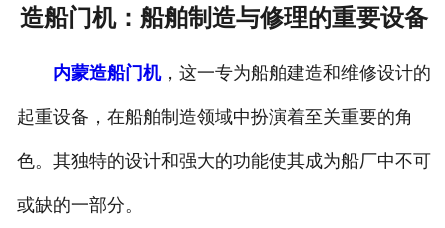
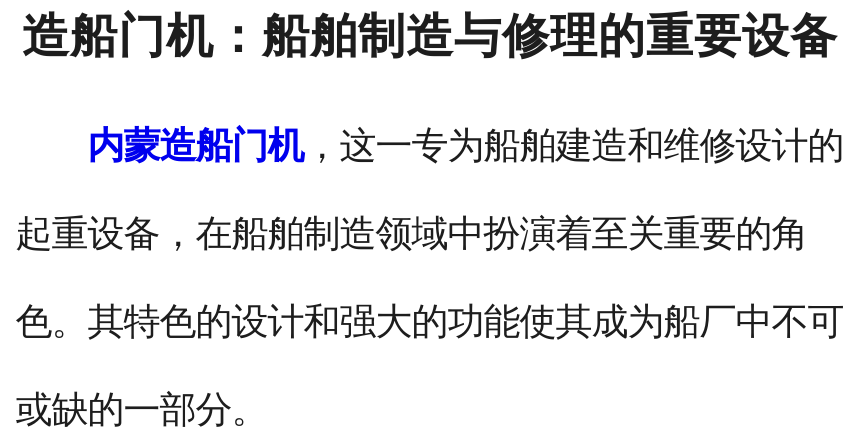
- 色。其独特的设计和强大的功能使其成为船厂中不可
+ 色。其特色的设计和强大的功能使其成为船厂中不可
